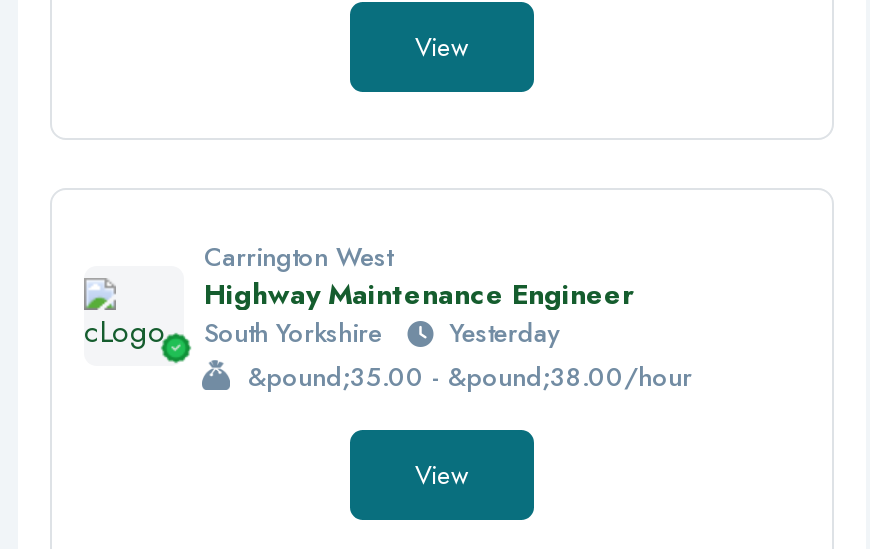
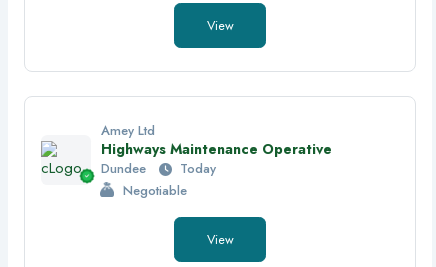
- Carrington West
- Highway Maintenance Engineer
- South Yorkshire
- Yesterday
- &pound;35.00 - &pound;38.00/hour
+ Amey Ltd
+ Highways Maintenance Operative
+ Dundee
+ Today
+ Negotiable
